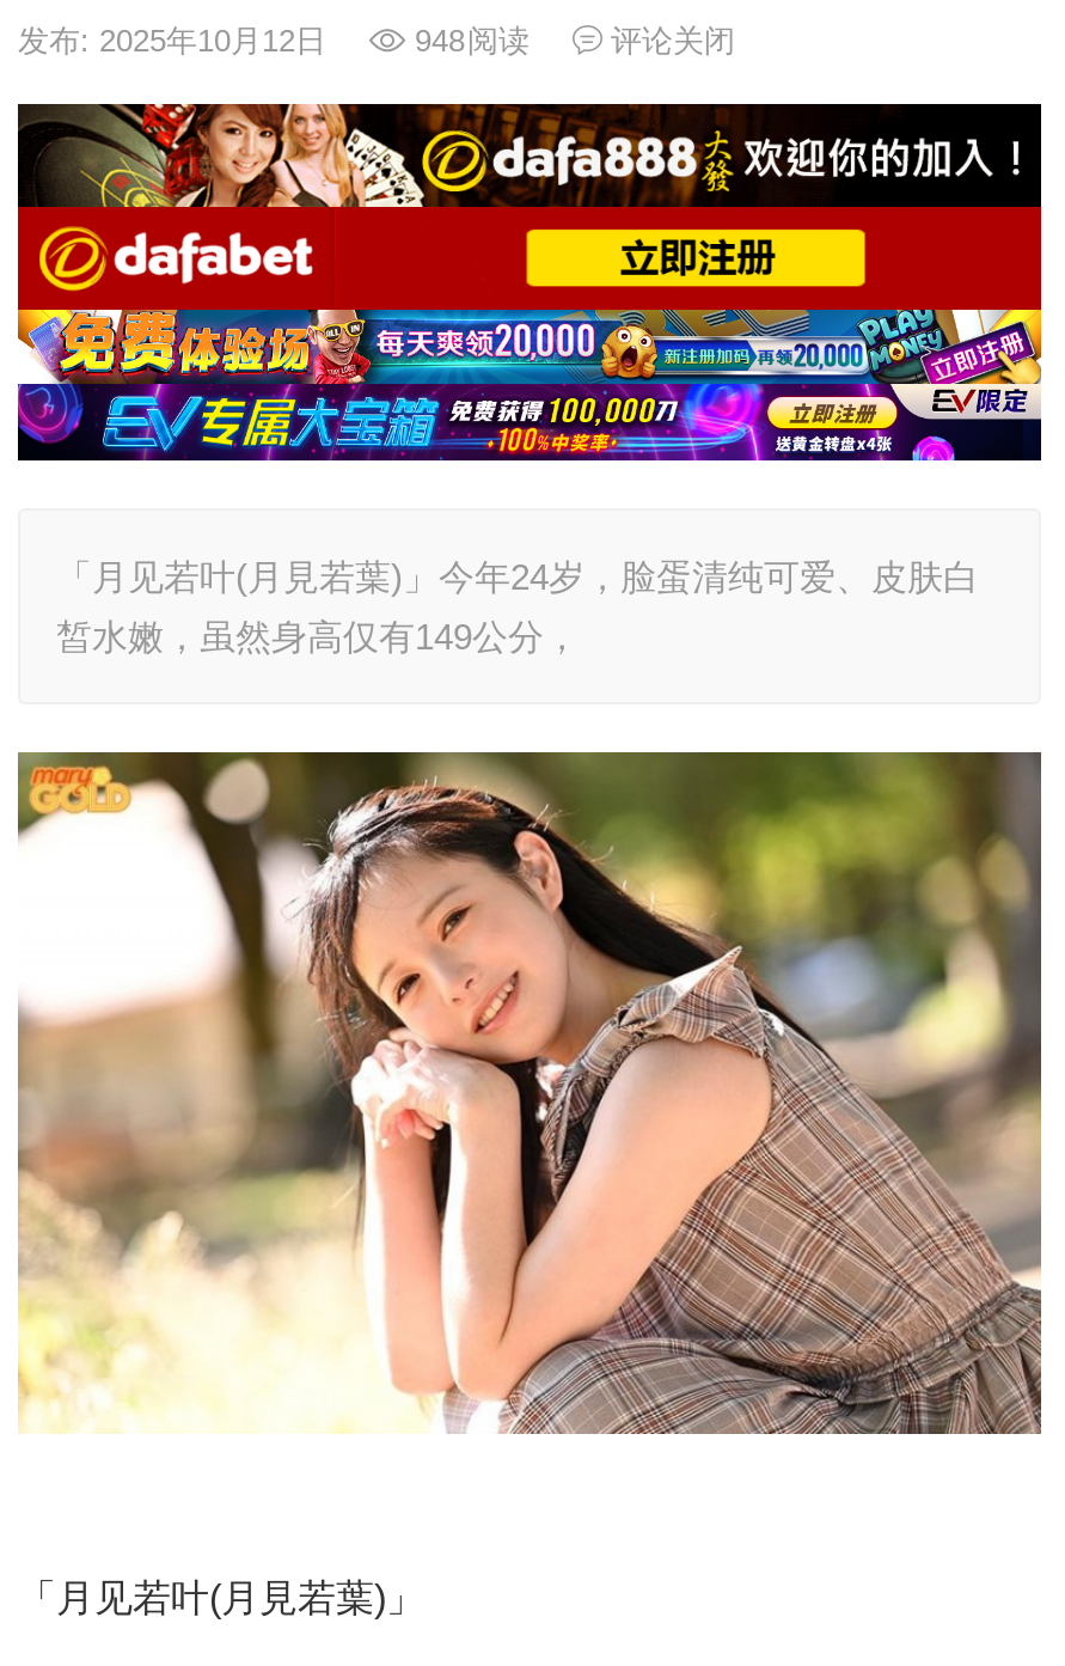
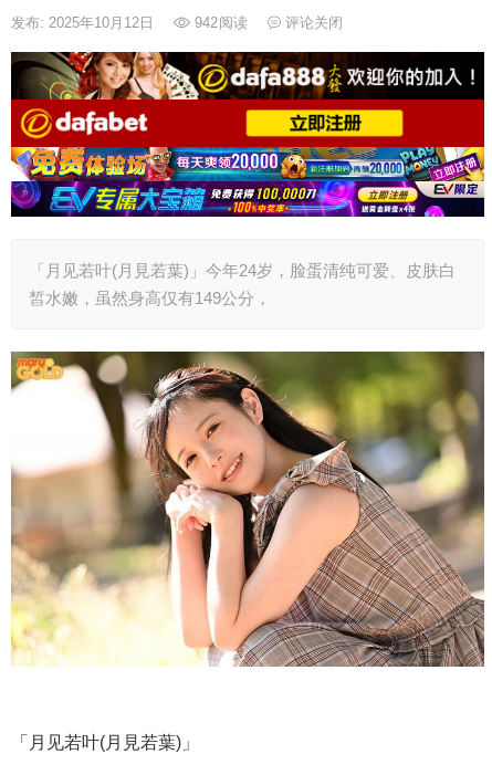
- 发布: 2025年10月12日 948阅读 评论关闭
+ 发布: 2025年10月12日 942阅读 评论关闭
